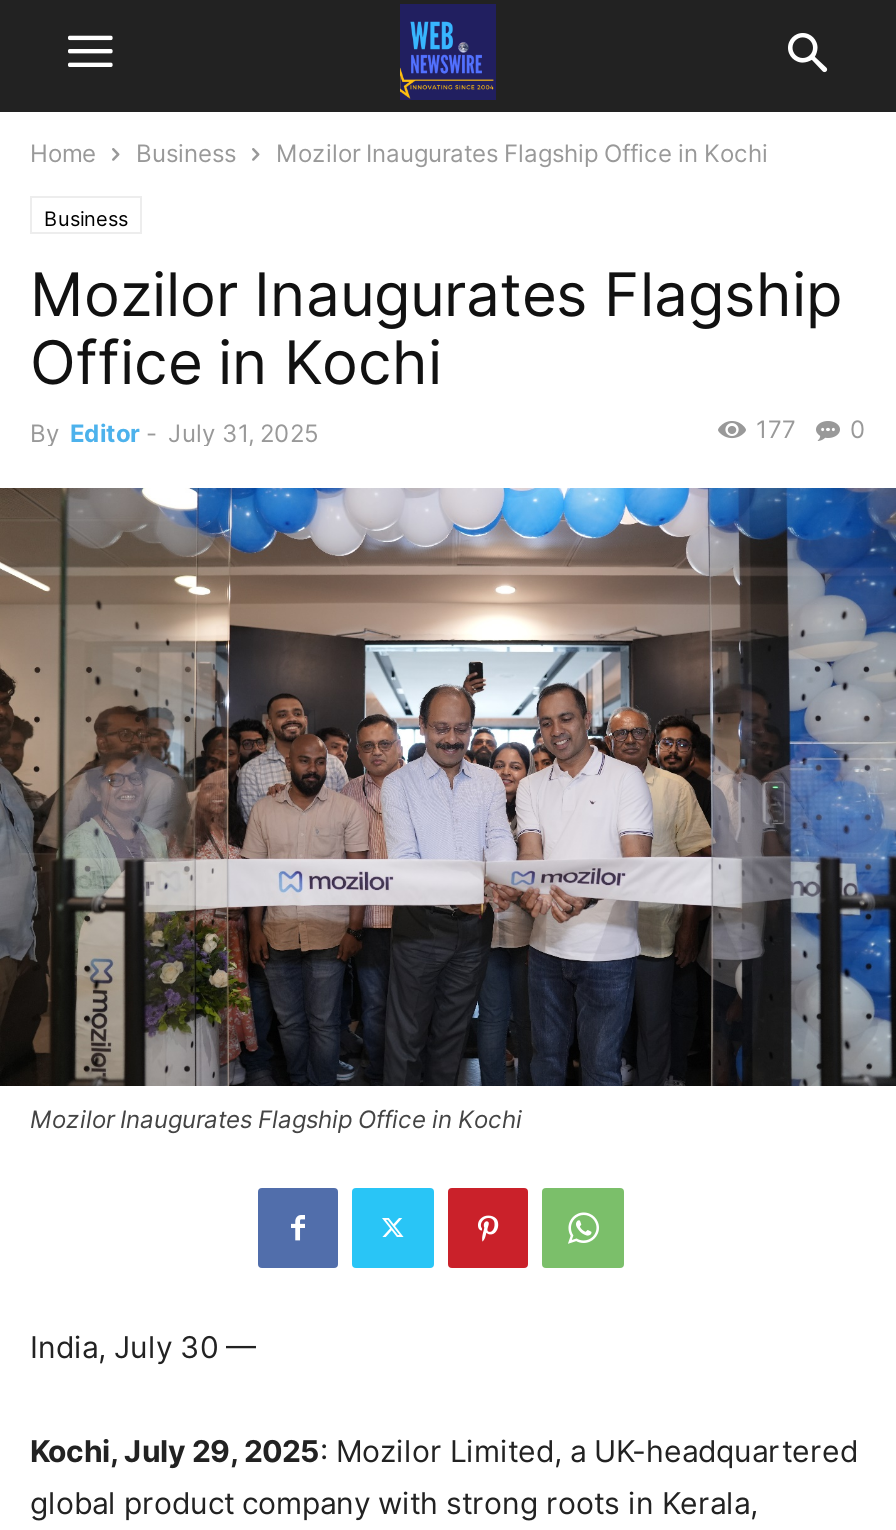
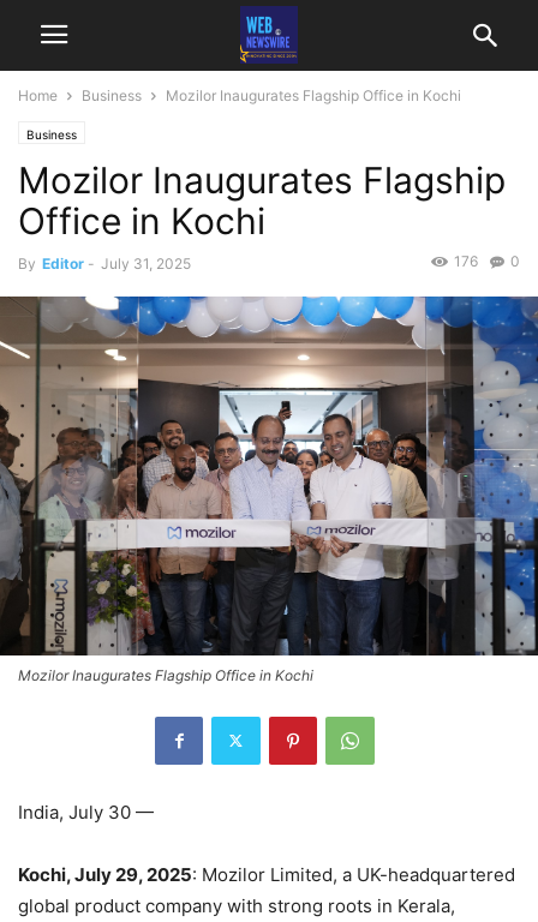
- 177 0
+ 176 0
